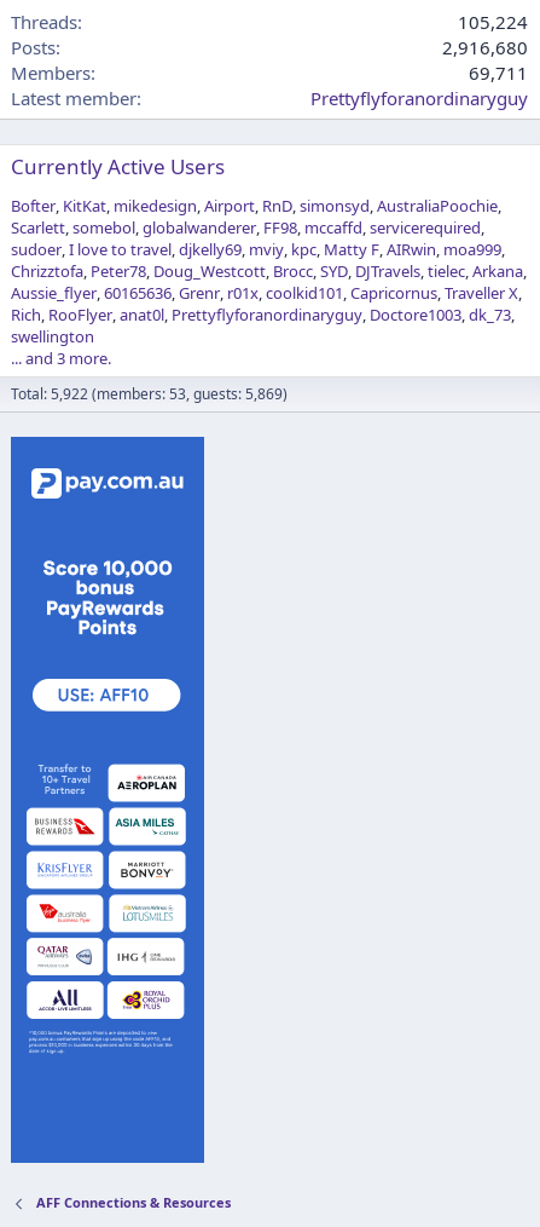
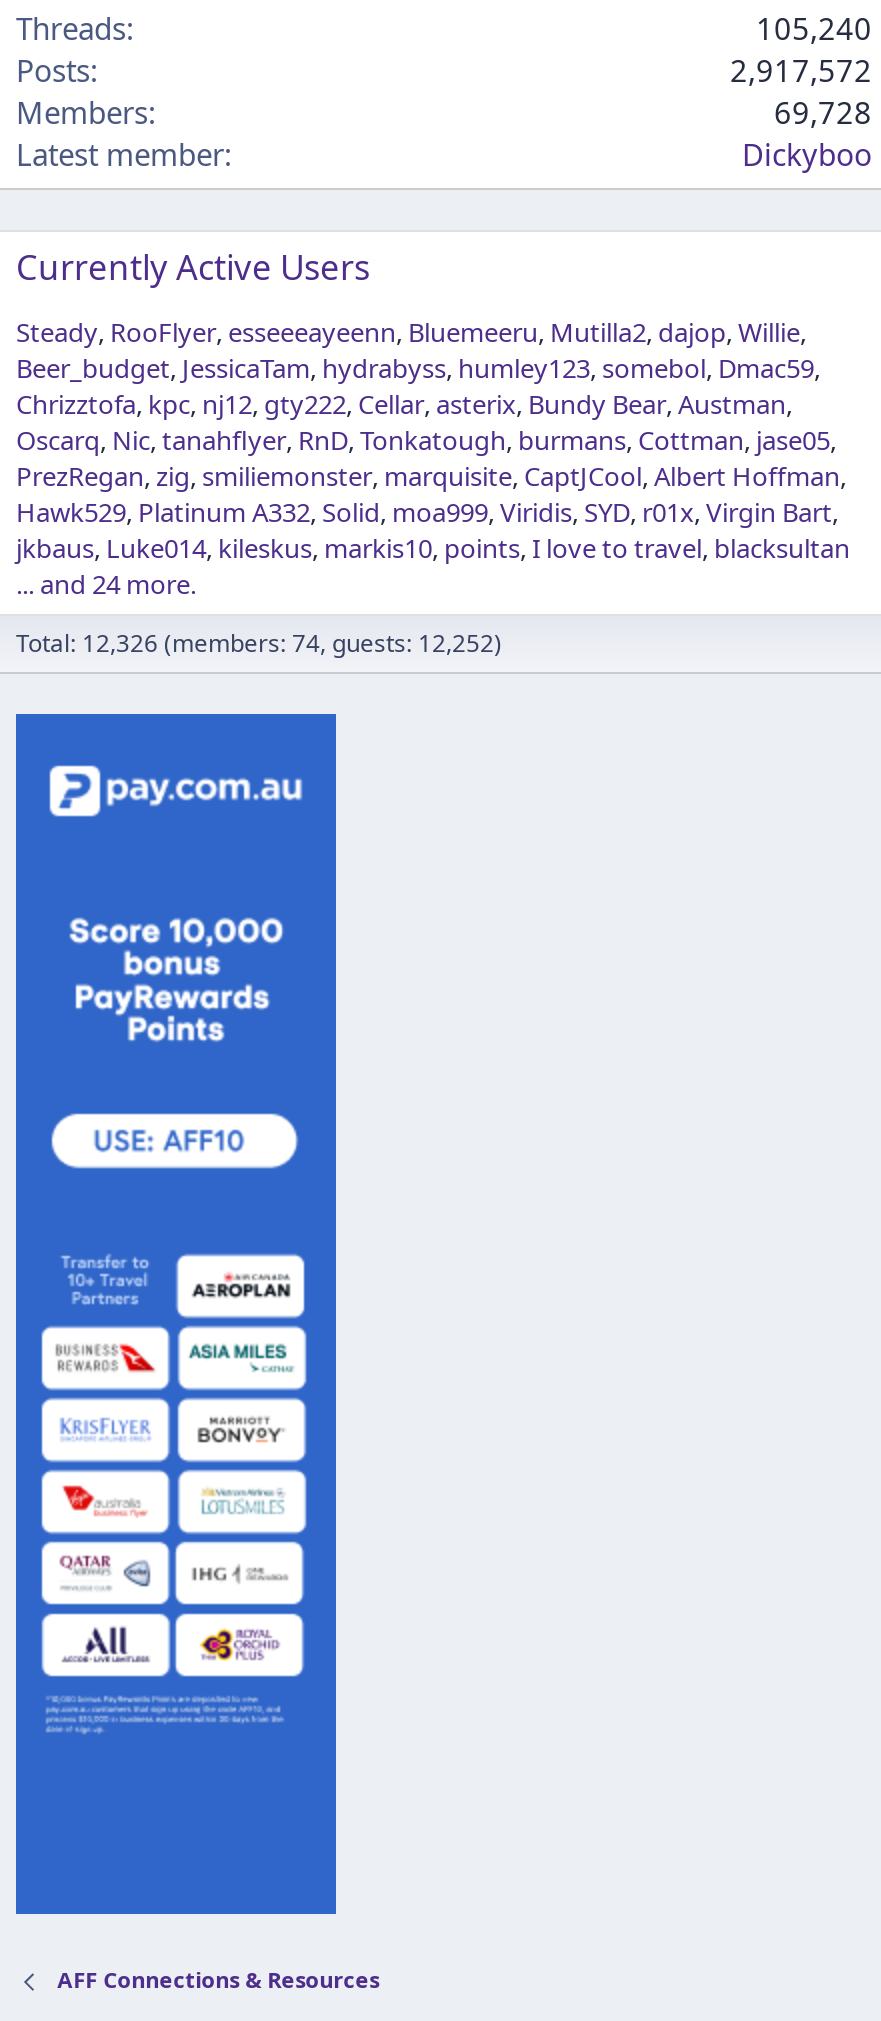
- 105,224
+ 105,240

- 2,916,680
+ 2,917,572

- 69,711
+ 69,728

- Prettyflyforanordinaryguy
+ Dickyboo

- Bofter KitKat mikedesign Airport RnD simonsyd AustraliaPoochie
- Scarlett somebol globalwanderer FF98 mccaffd servicerequired
- sudoer I love to travel djkelly69 mviy kpc Matty F AIRwin moa999
- Chrizztofa Peter78 Doug_Westcott Brocc SYD DJTravels tielec Arkana
- Aussie_flyer 60165636 Grenr r01x coolkid101 Capricornus Traveller X
- Rich RooFlyer anat0l Prettyflyforanordinaryguy Doctore1003 dk_73
- swellington
- ... and 3 more.
+ Steady RooFlyer esseeeayeenn Bluemeeru Mutilla2 dajop Willie
+ Beer_budget JessicaTam hydrabyss humley123 somebol Dmac59
+ Chrizztofa kpc nj12 gty222 Cellar asterix Bundy Bear Austman
+ Oscarq Nic tanahflyer RnD Tonkatough burmans Cottman jase05
+ PrezRegan zig smiliemonster marquisite CaptJCool Albert Hoffman
+ Hawk529 Platinum A332 Solid moa999 Viridis SYD r01x Virgin Bart
+ jkbaus Luke014 kileskus markis10 points I love to travel blacksultan
+ ... and 24 more.

- Total: 5,922 (members: 53, guests: 5,869)
+ Total: 12,326 (members: 74, guests: 12,252)
